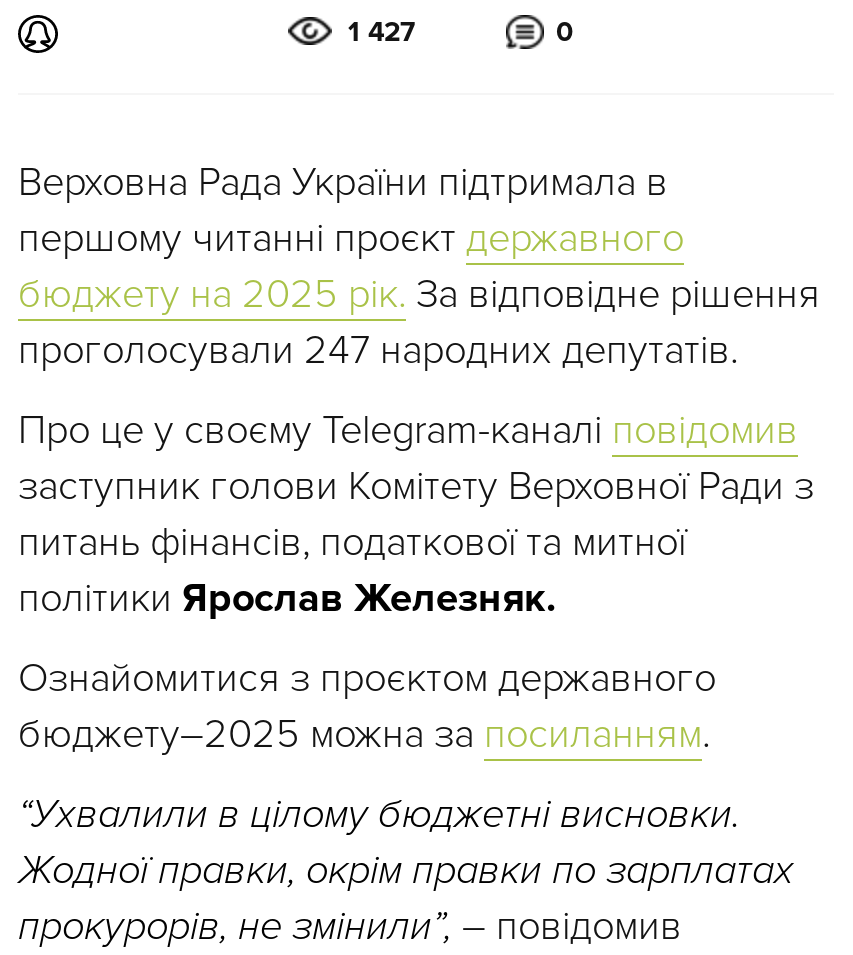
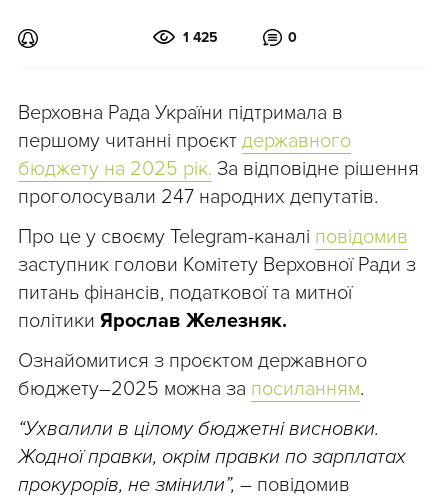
- 1 427
+ 1 425
